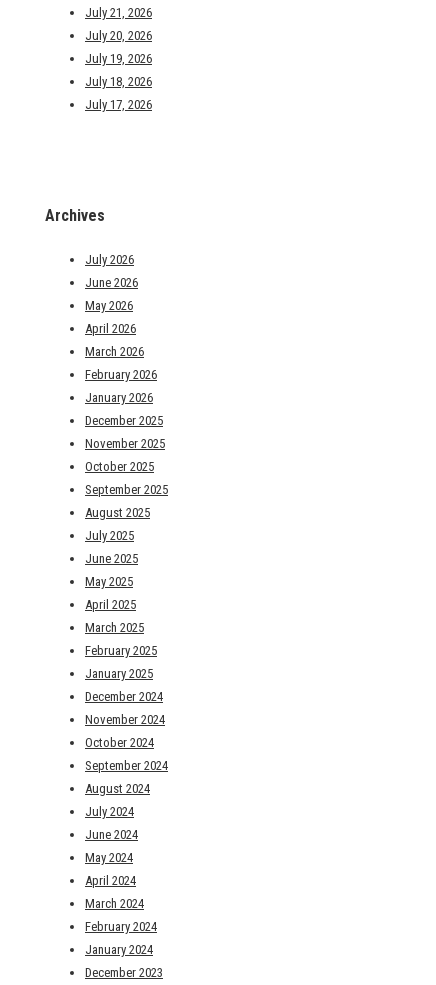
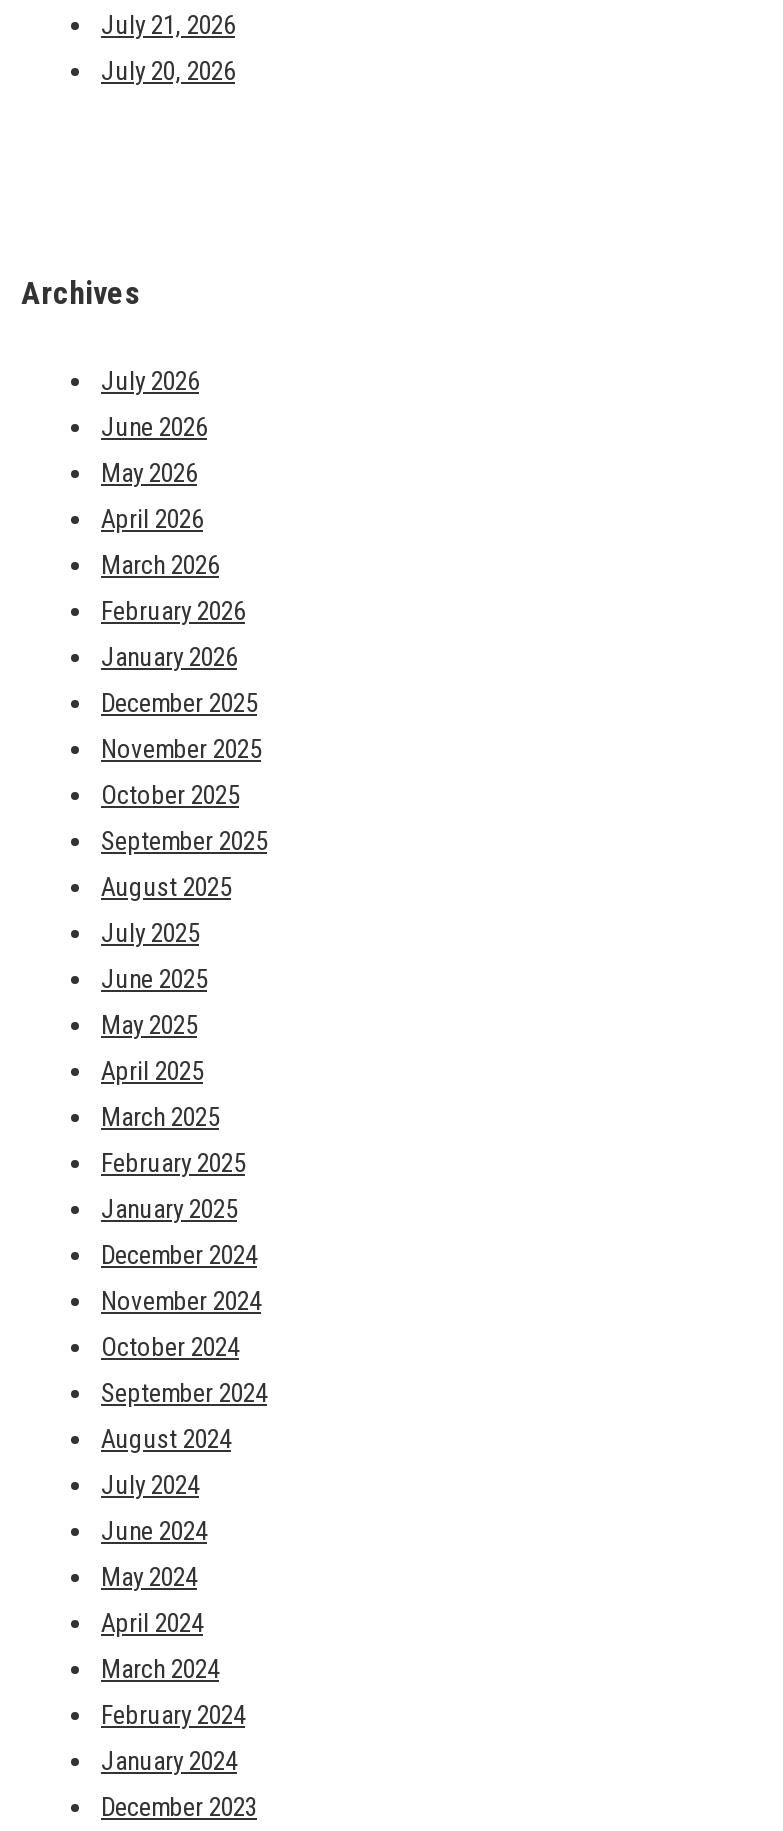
- July 19, 2026
- July 18, 2026
- July 17, 2026
